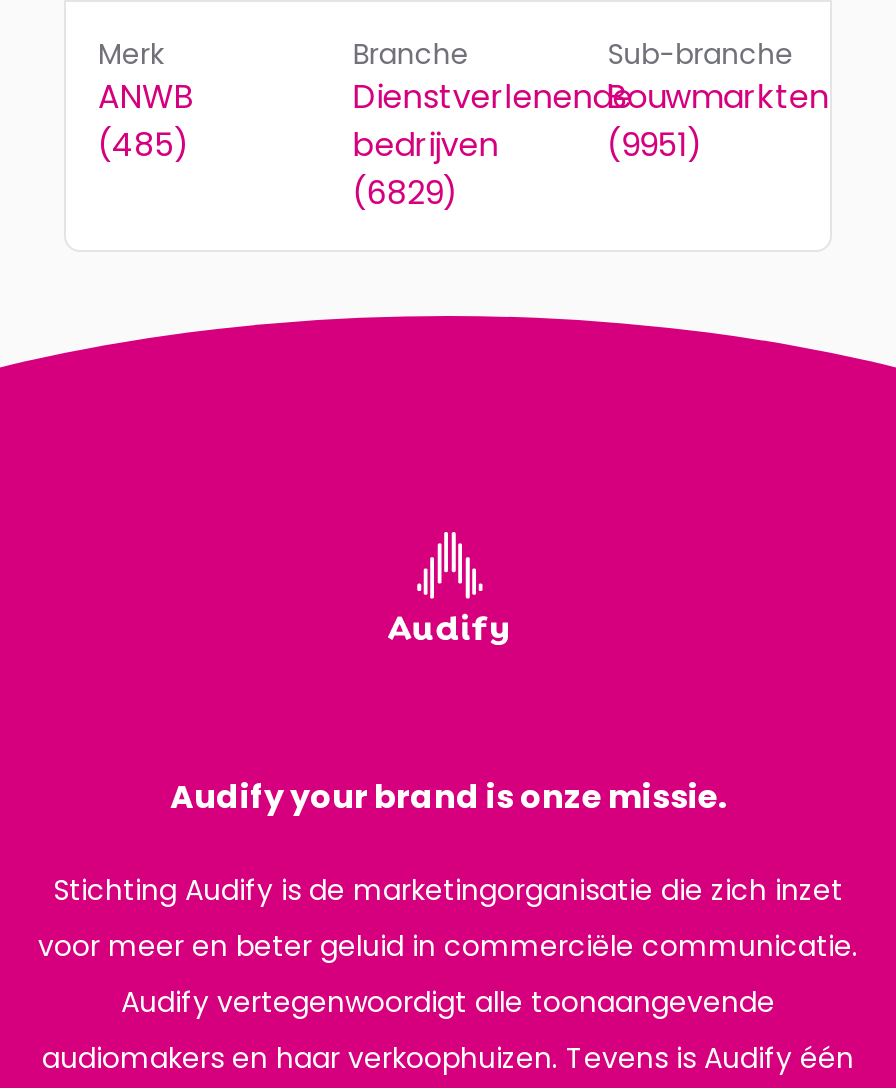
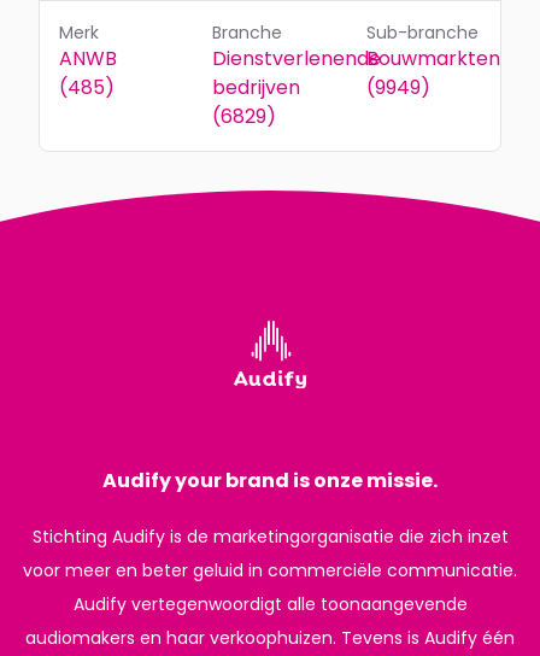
- (9951)
+ (9949)
